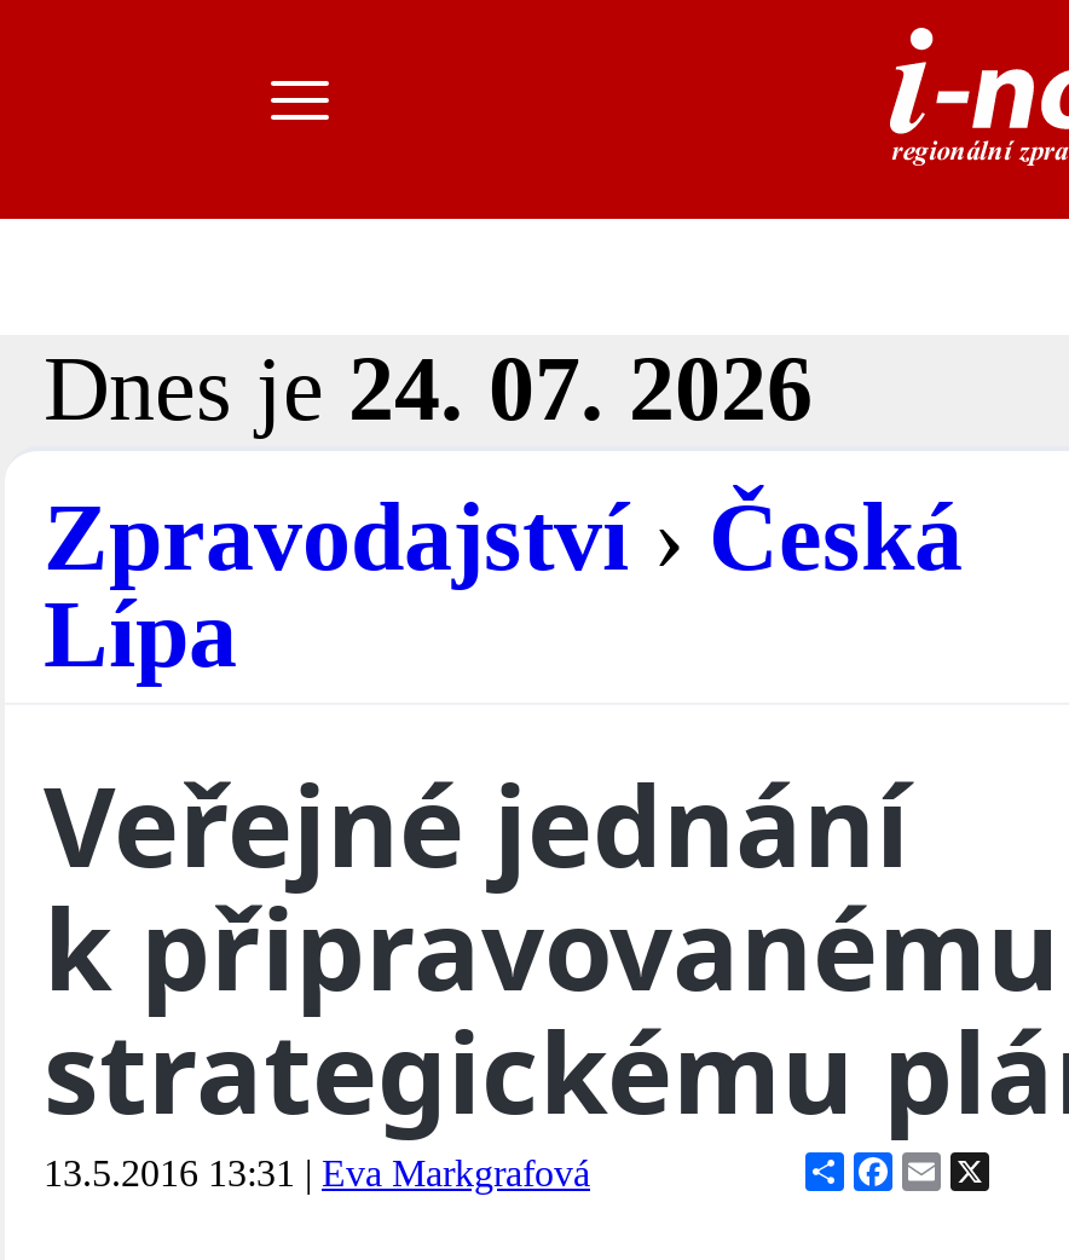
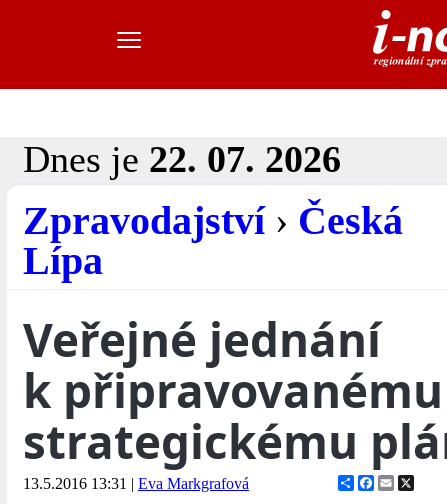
- Dnes je 24. 07. 2026
+ Dnes je 22. 07. 2026
